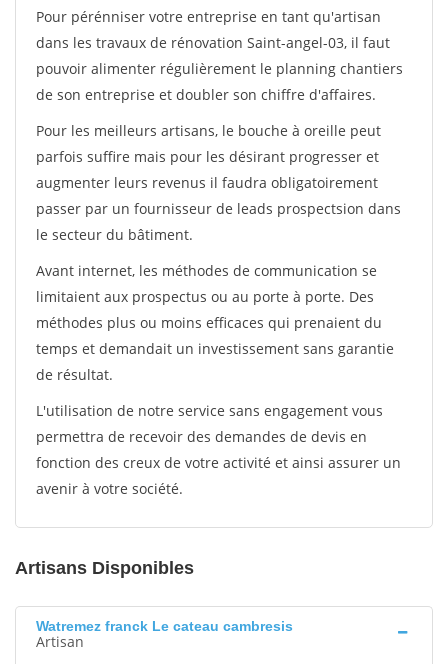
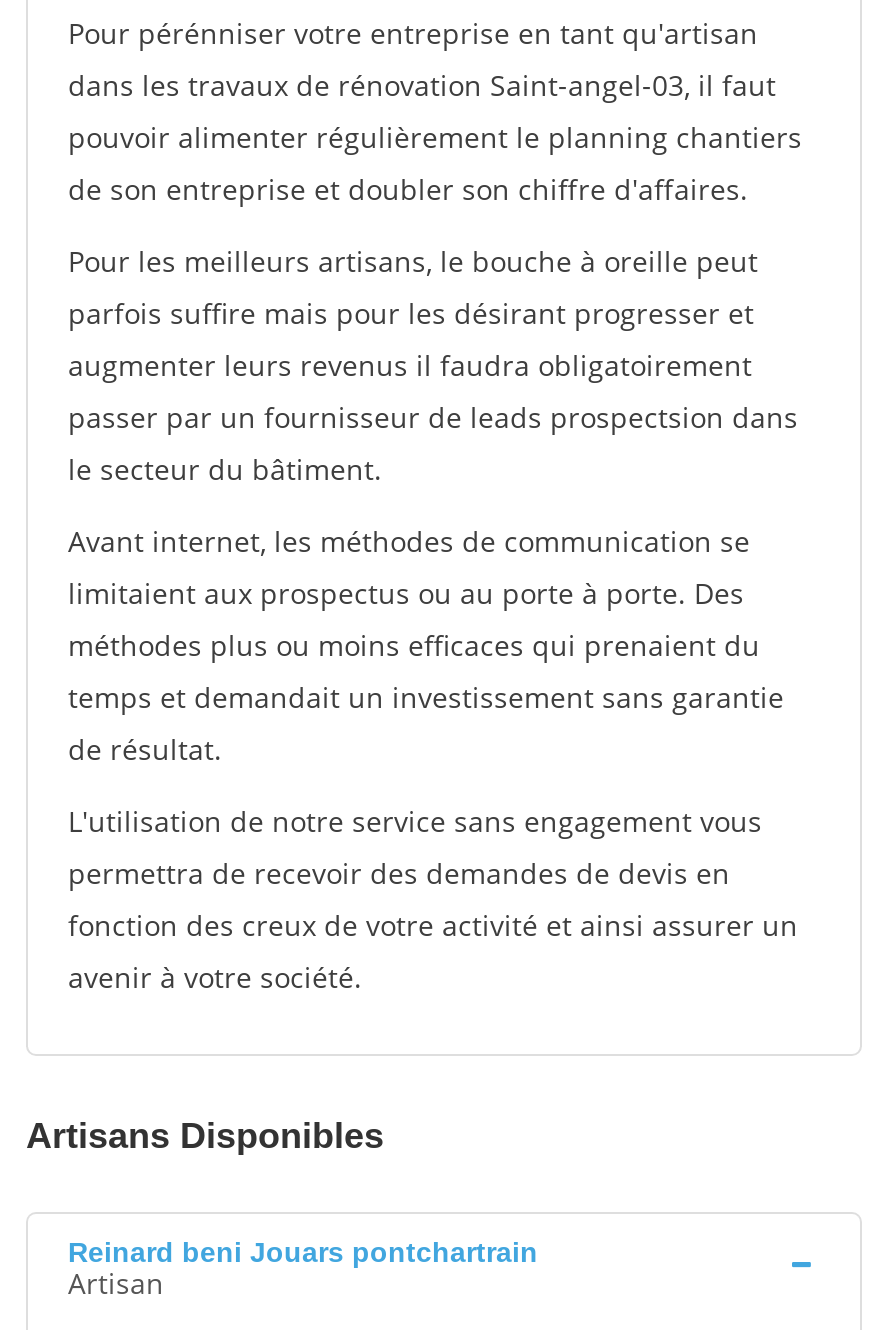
- Watremez franck Le cateau cambresis
+ Reinard beni Jouars pontchartrain
